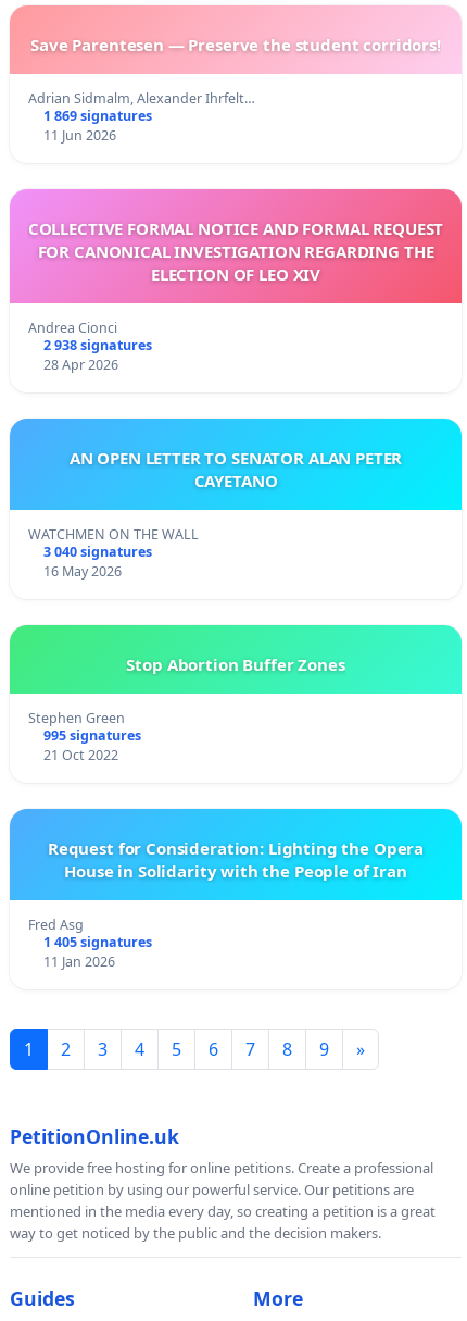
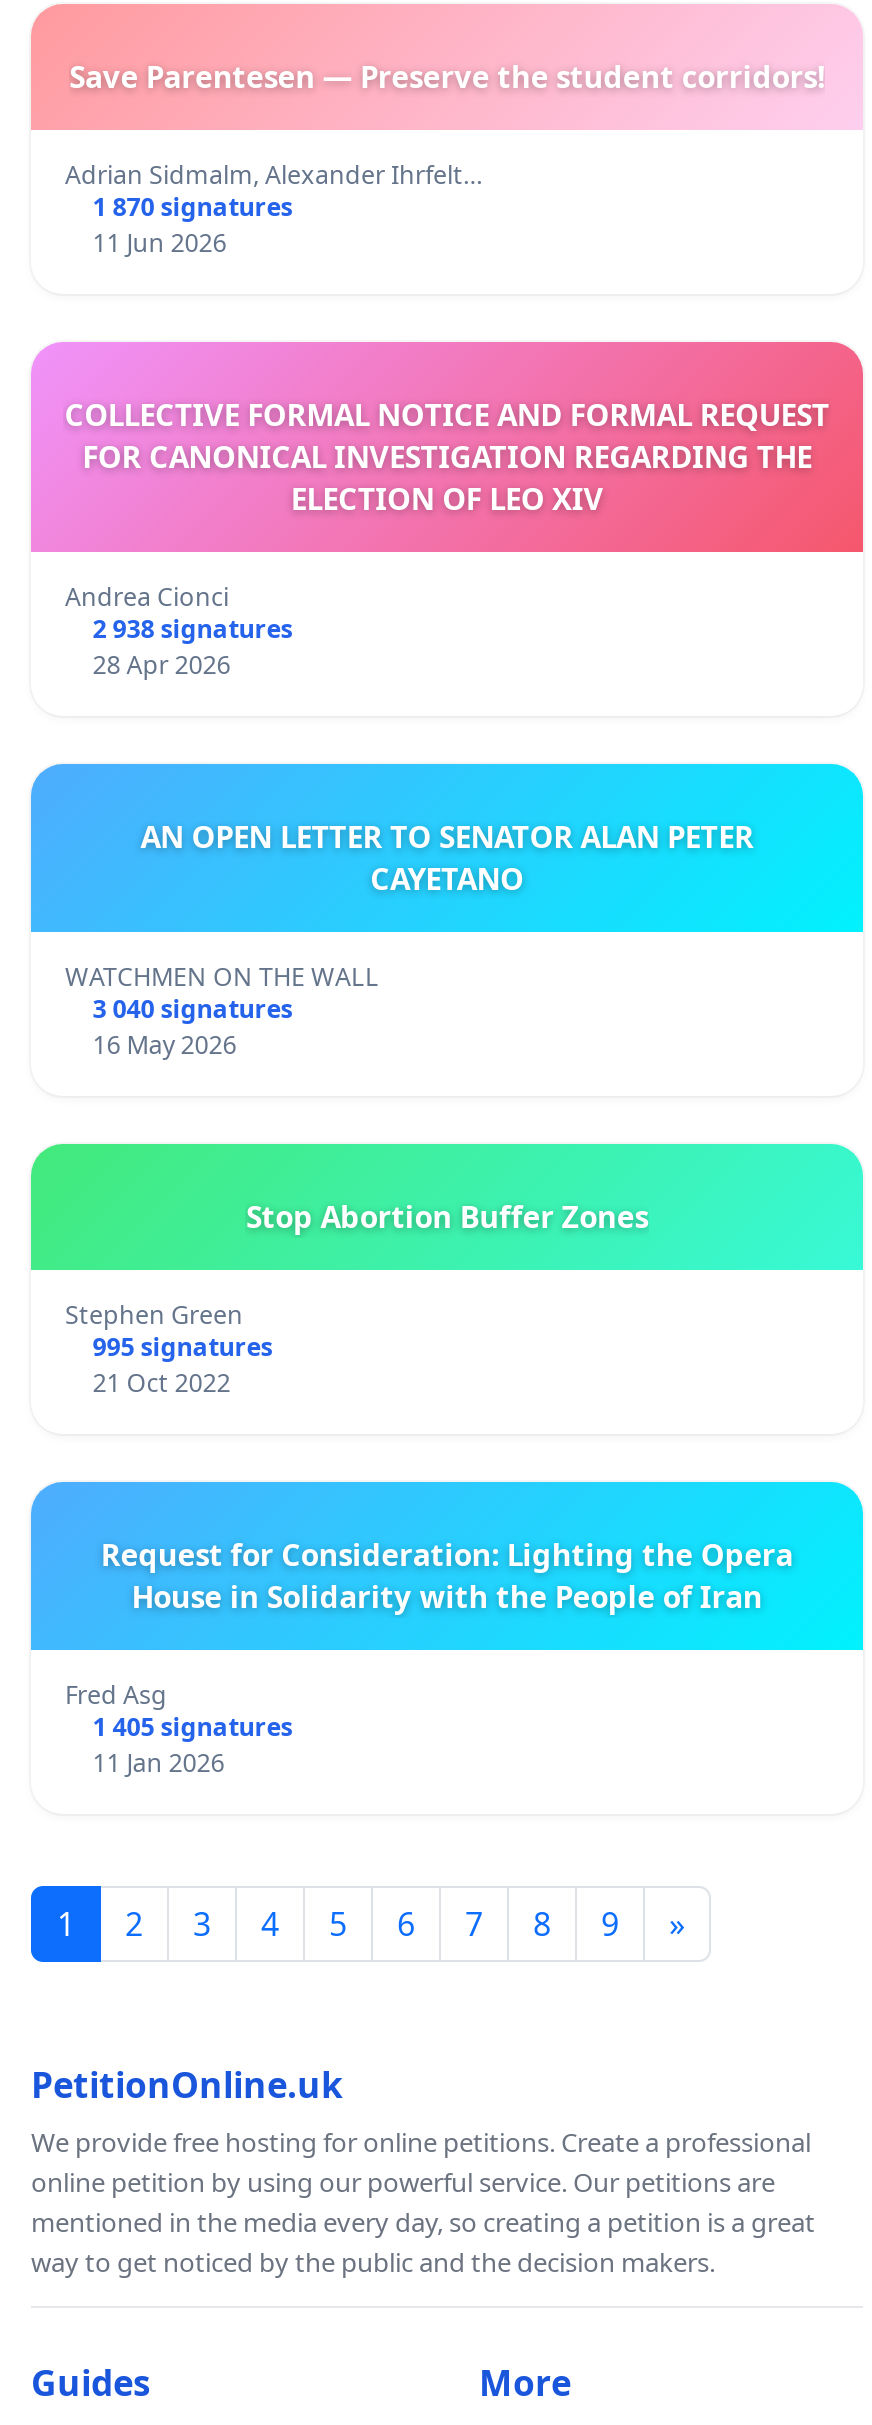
- 1 869 signatures
+ 1 870 signatures
